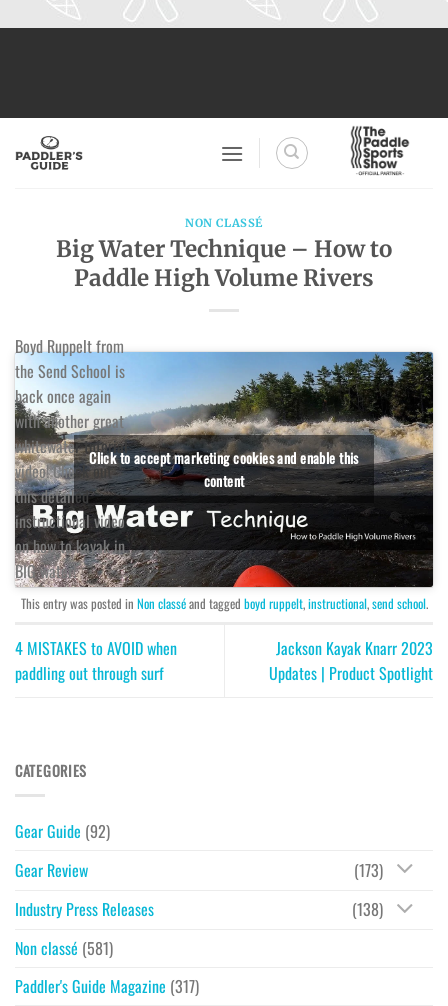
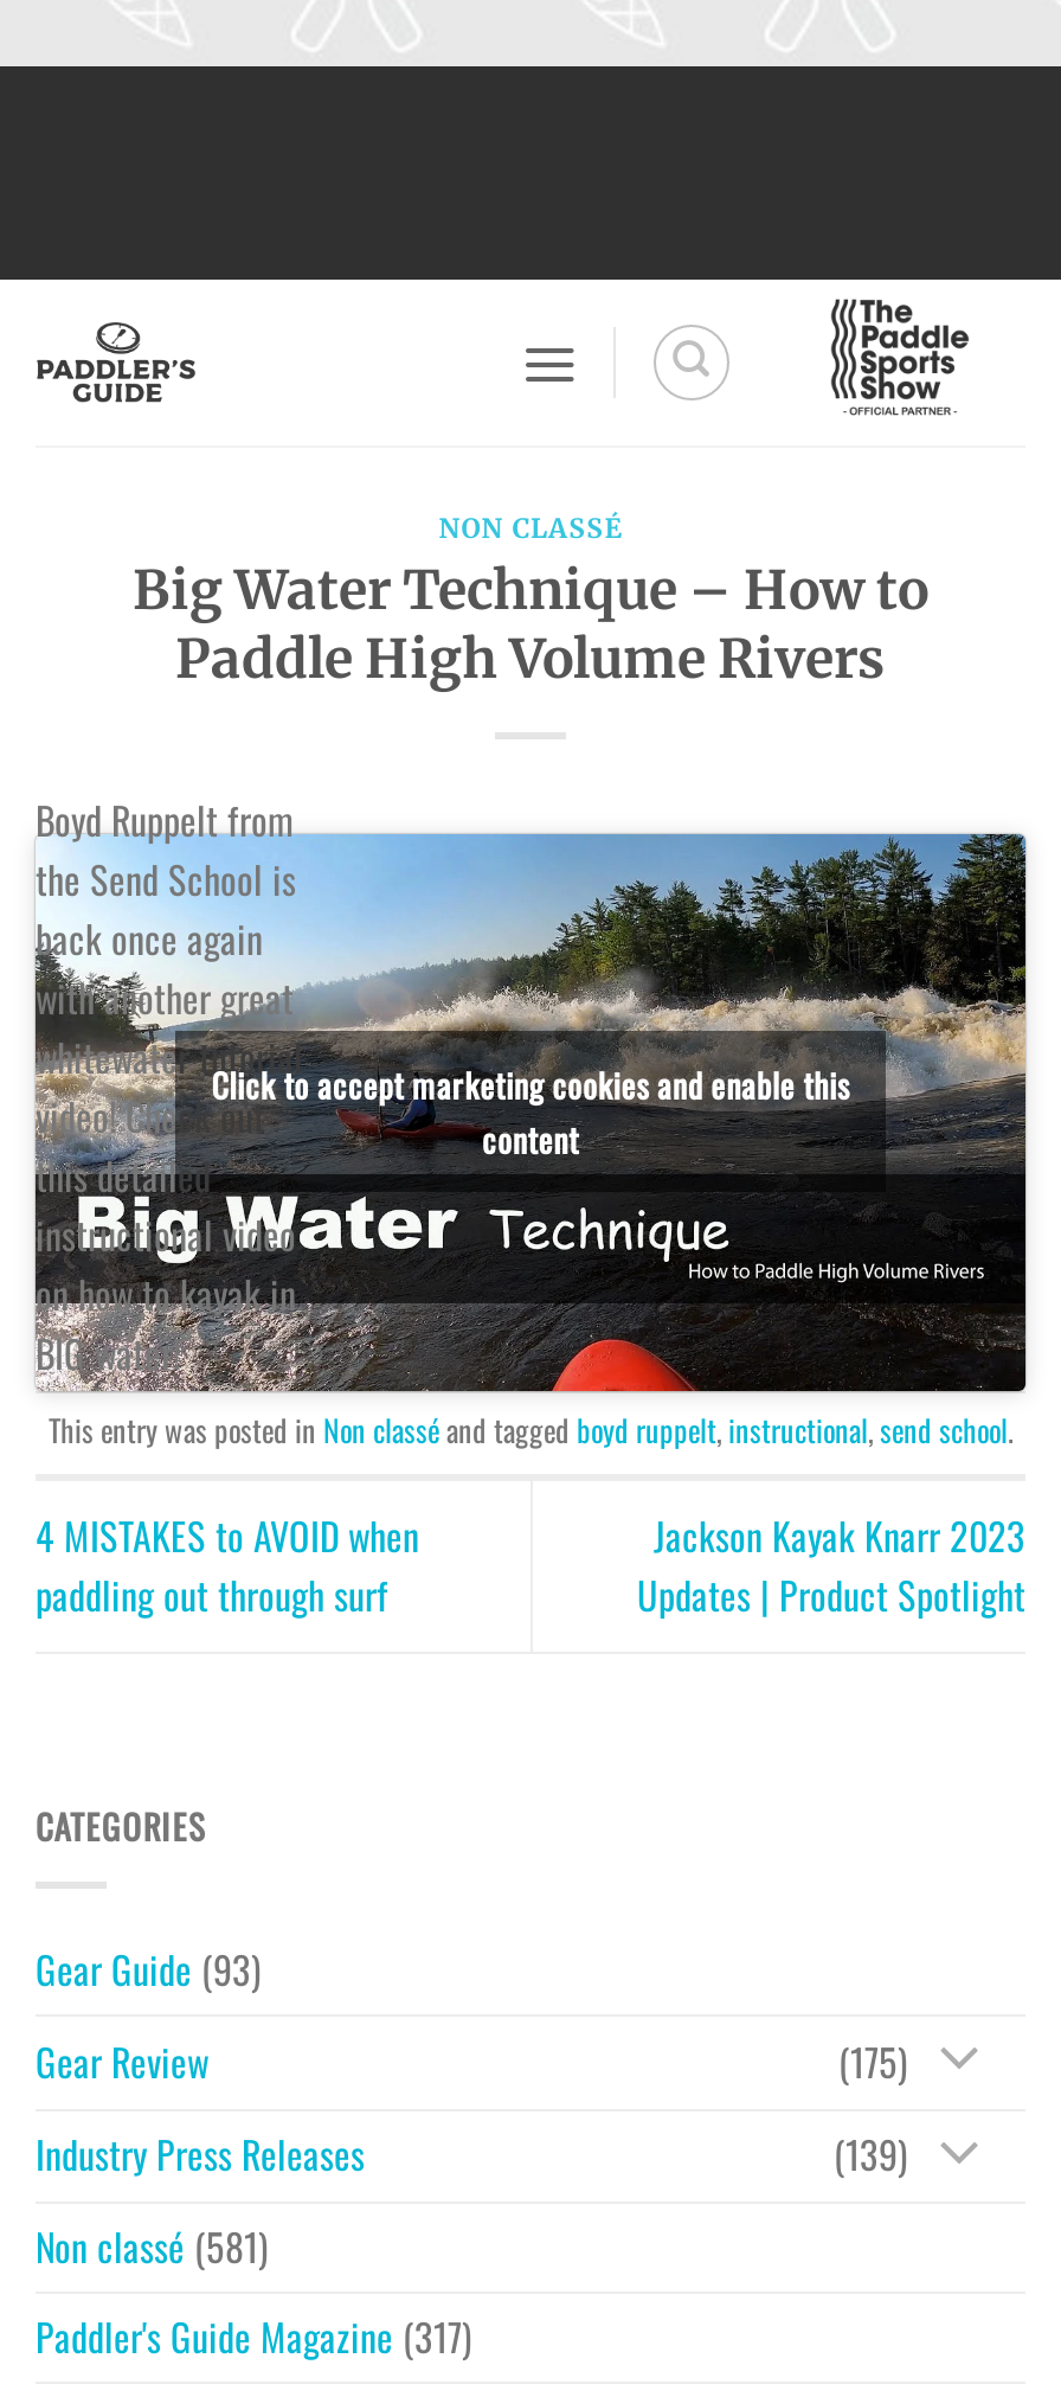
- Gear Guide (92)
+ Gear Guide (93)

- (173)
+ (175)

- (138)
+ (139)
